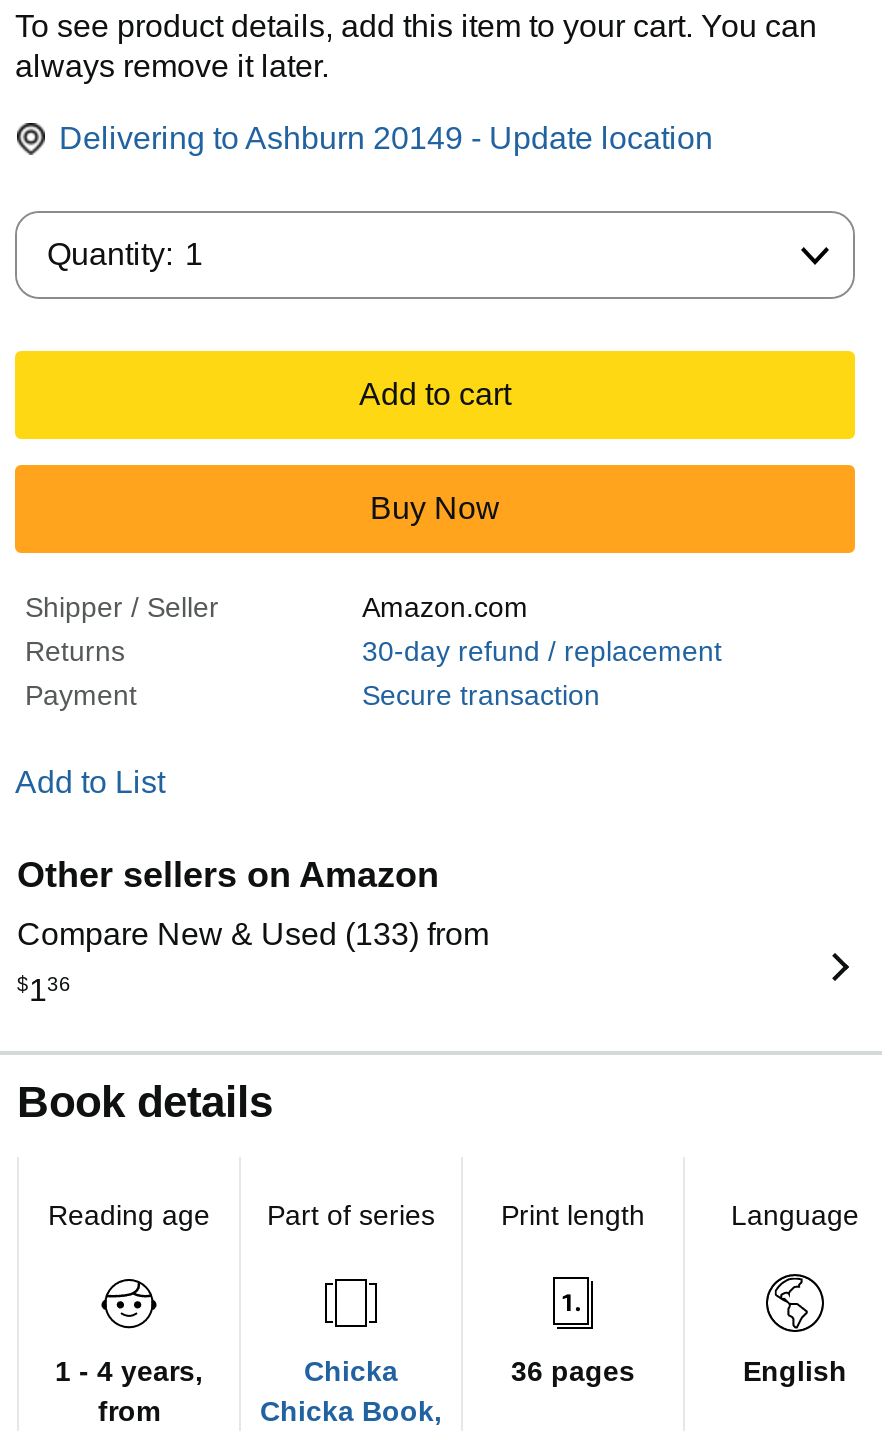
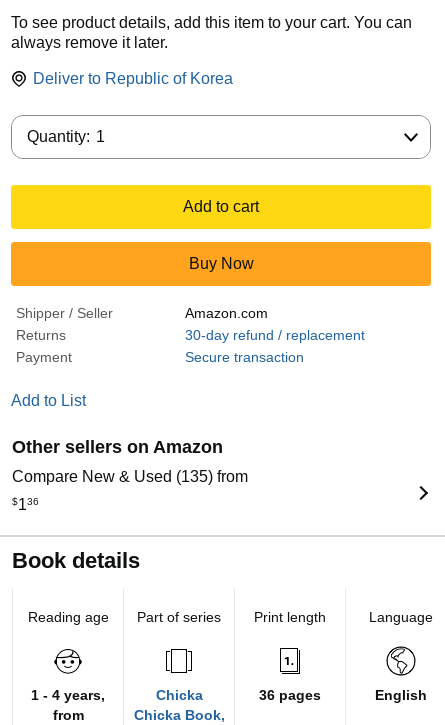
- Delivering to Ashburn 20149 - Update location
+ Deliver to Republic of Korea

- Compare New & Used (133) from
+ Compare New & Used (135) from
